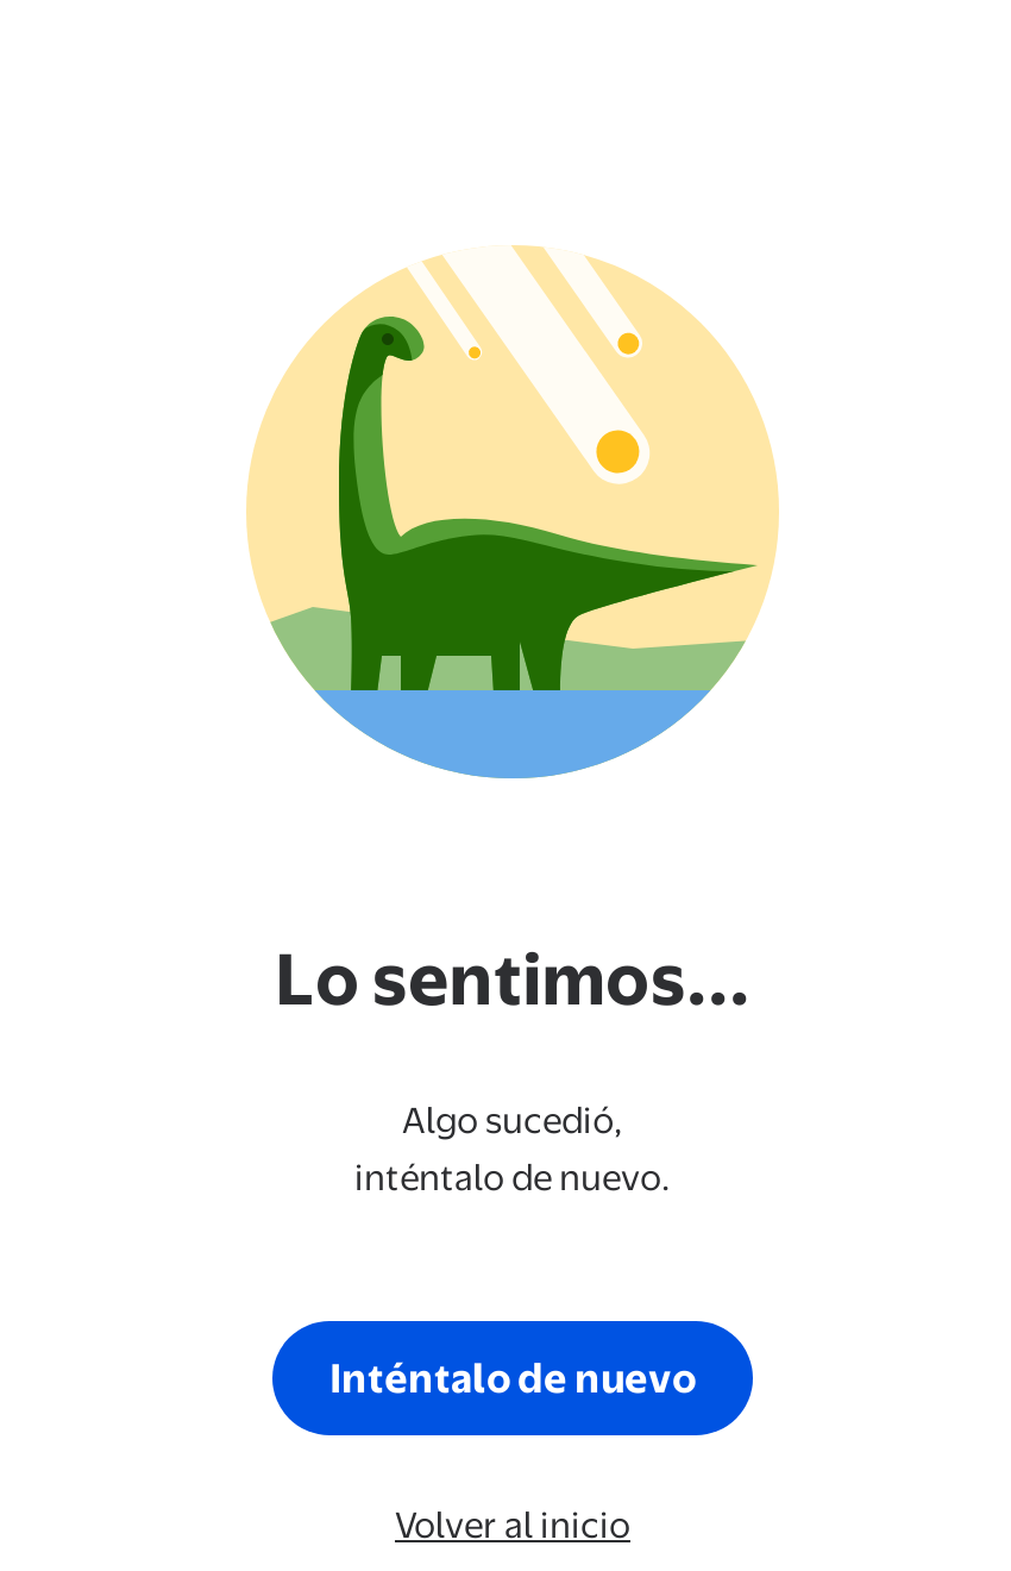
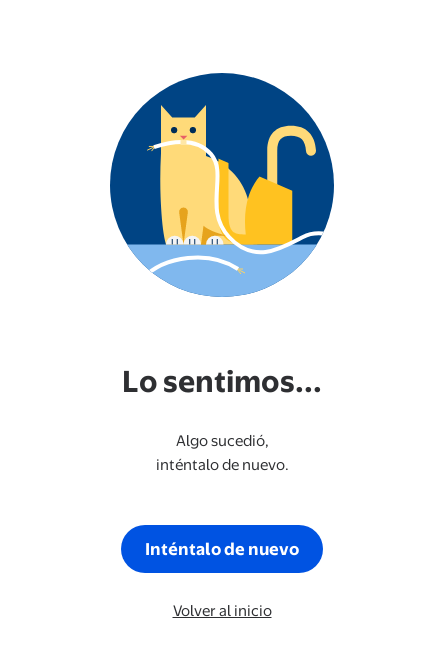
- [image]
+ [image]
